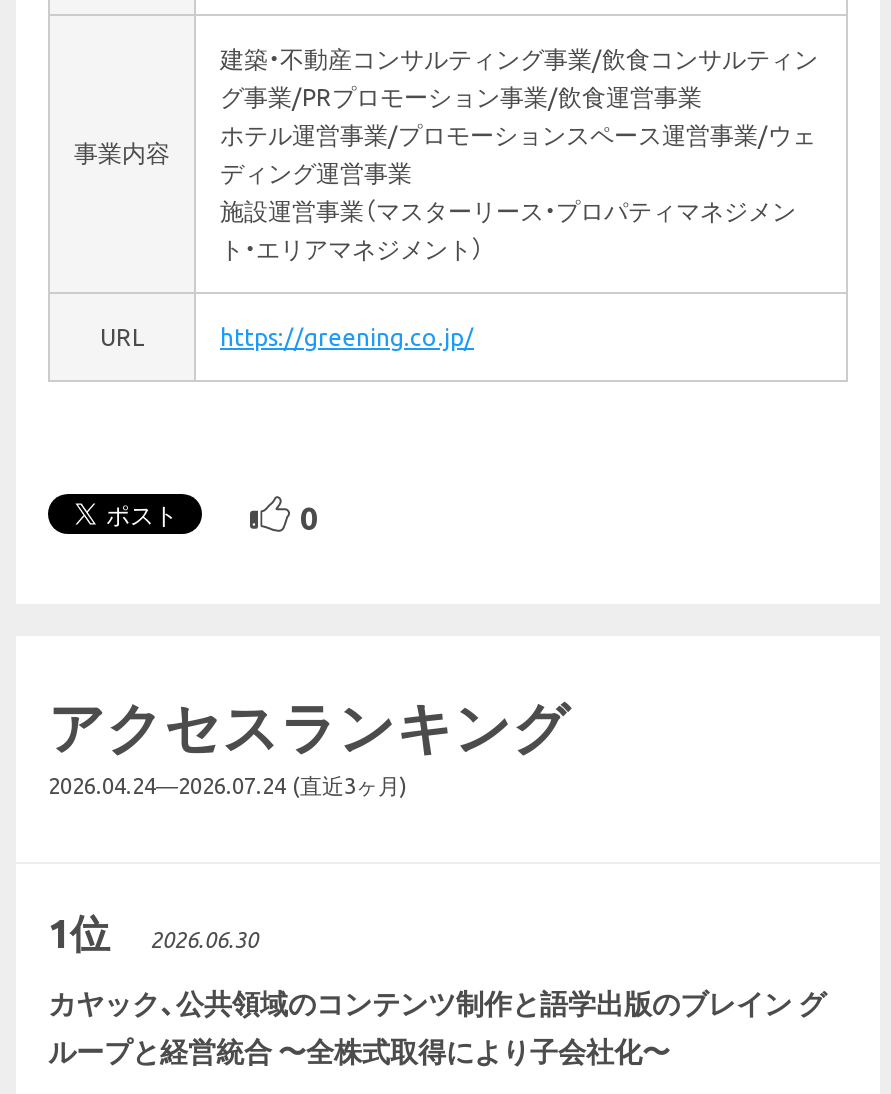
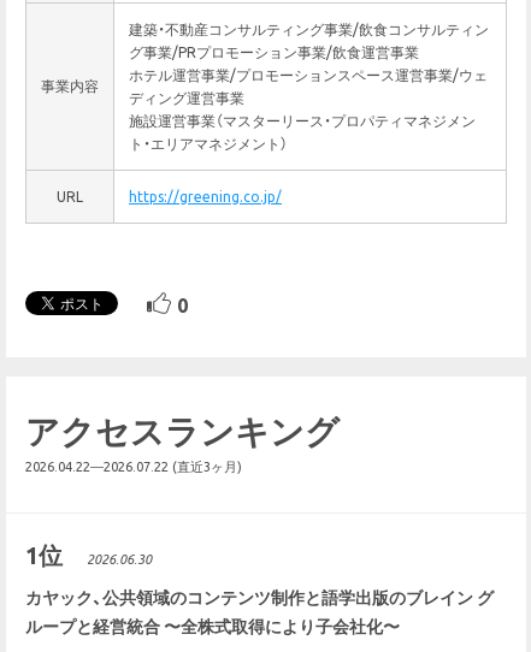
- 2026.04.24―2026.07.24 (直近3ヶ月)
+ 2026.04.22―2026.07.22 (直近3ヶ月)
